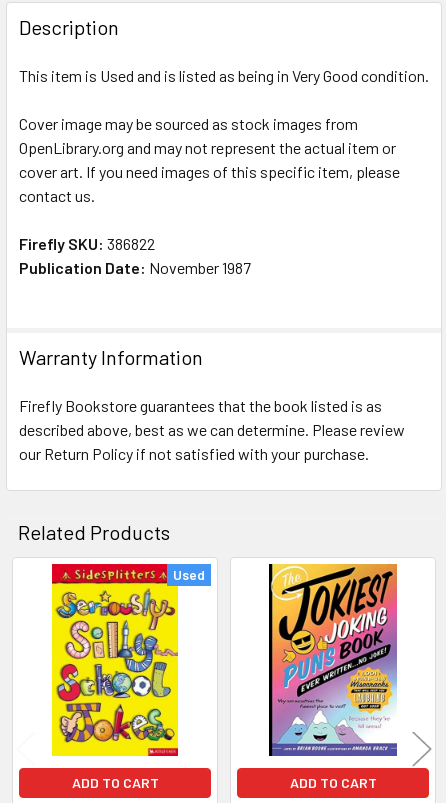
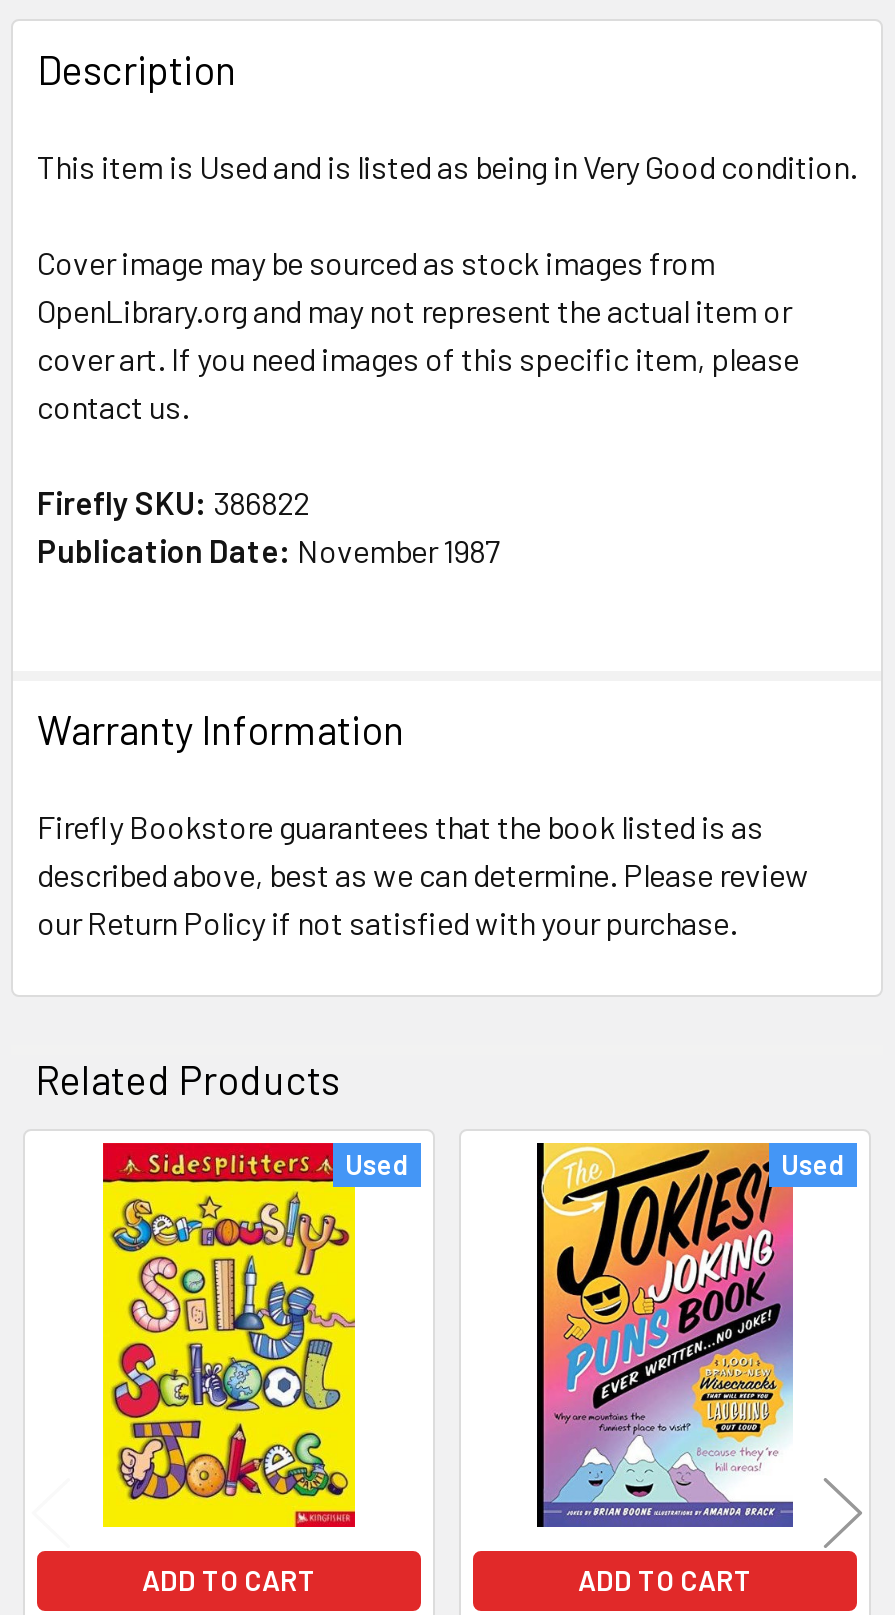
+ Used
